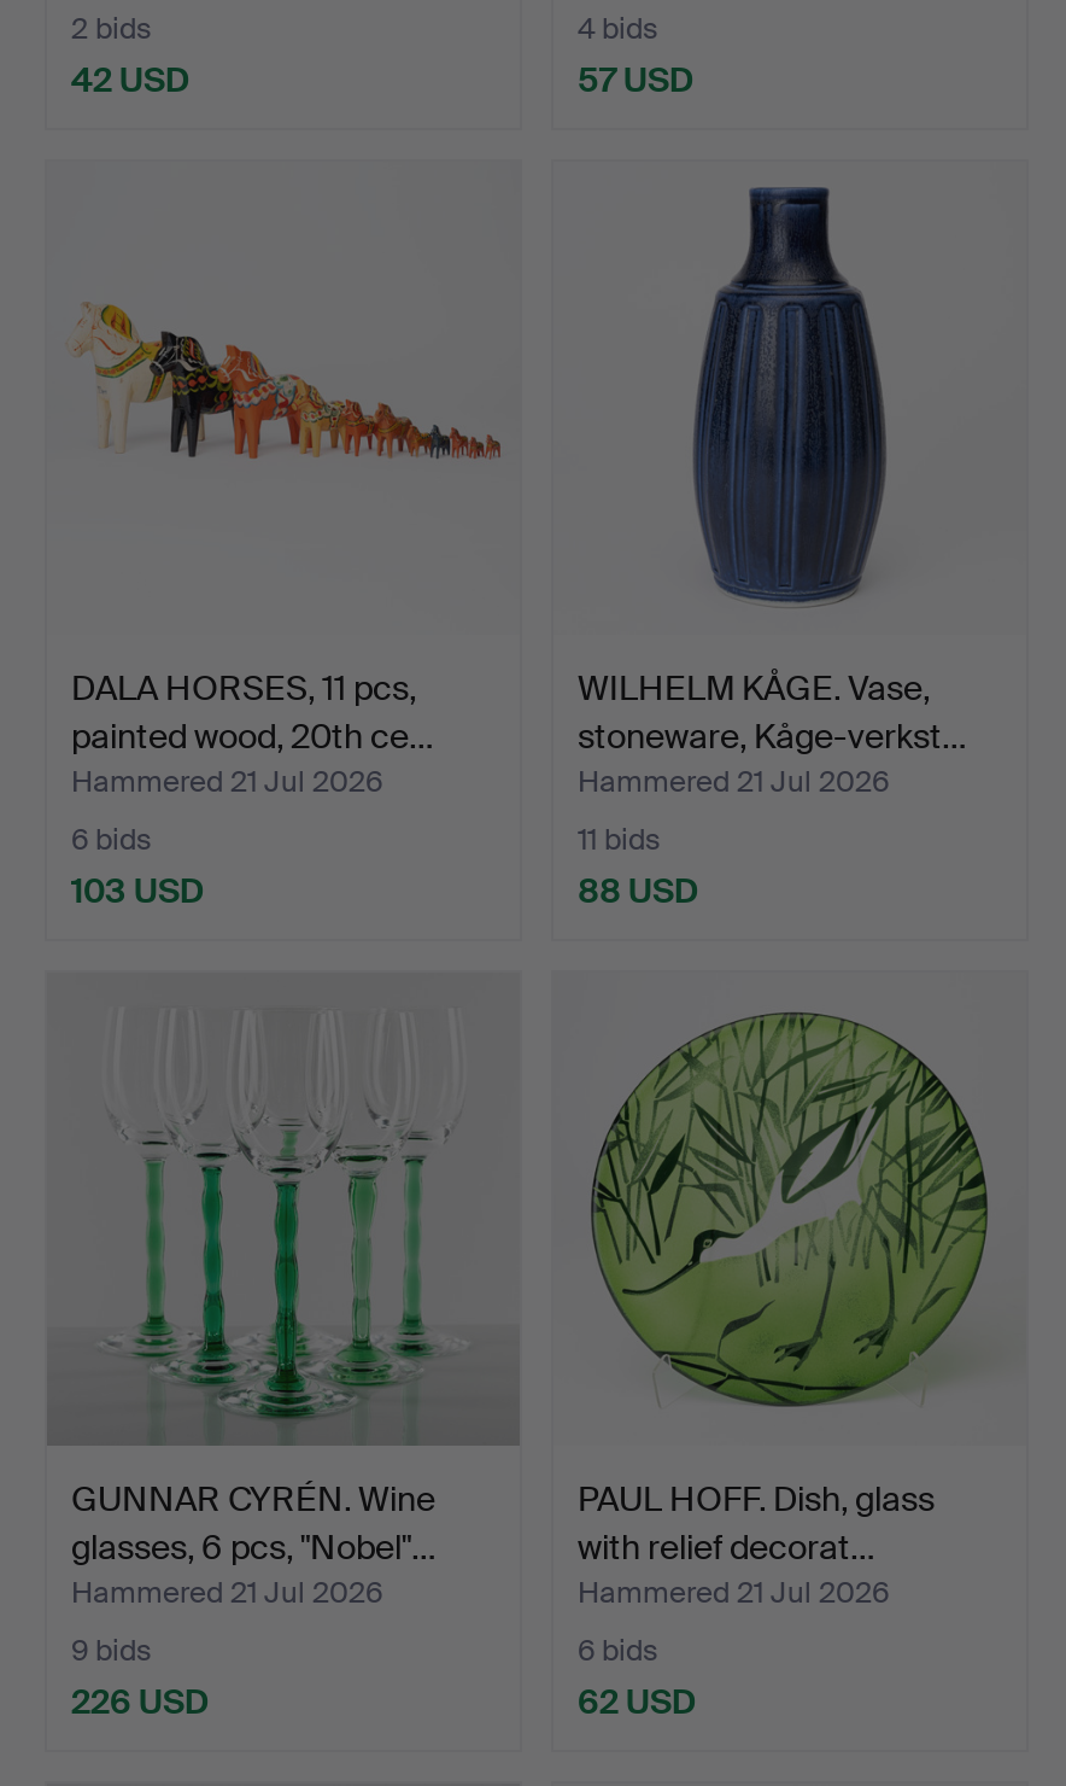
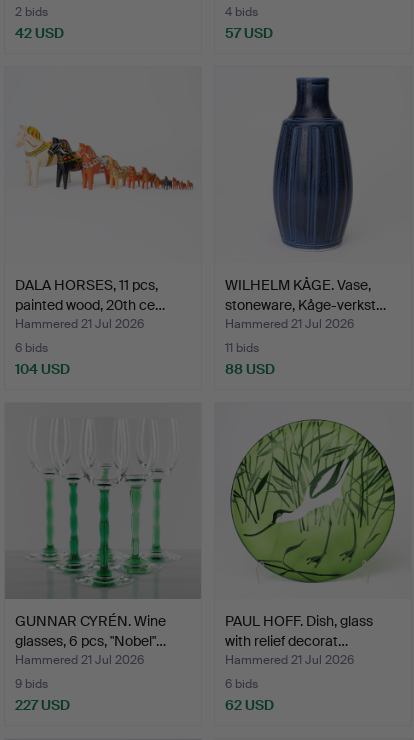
- 103 USD
+ 104 USD

- 226 USD
+ 227 USD
